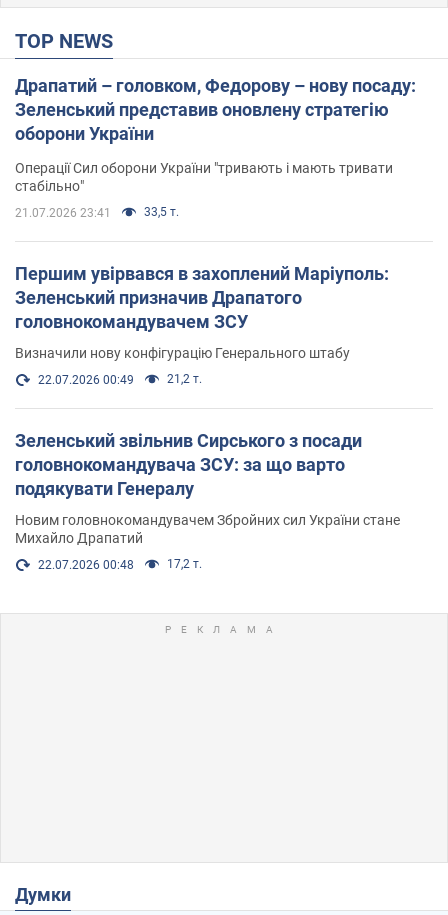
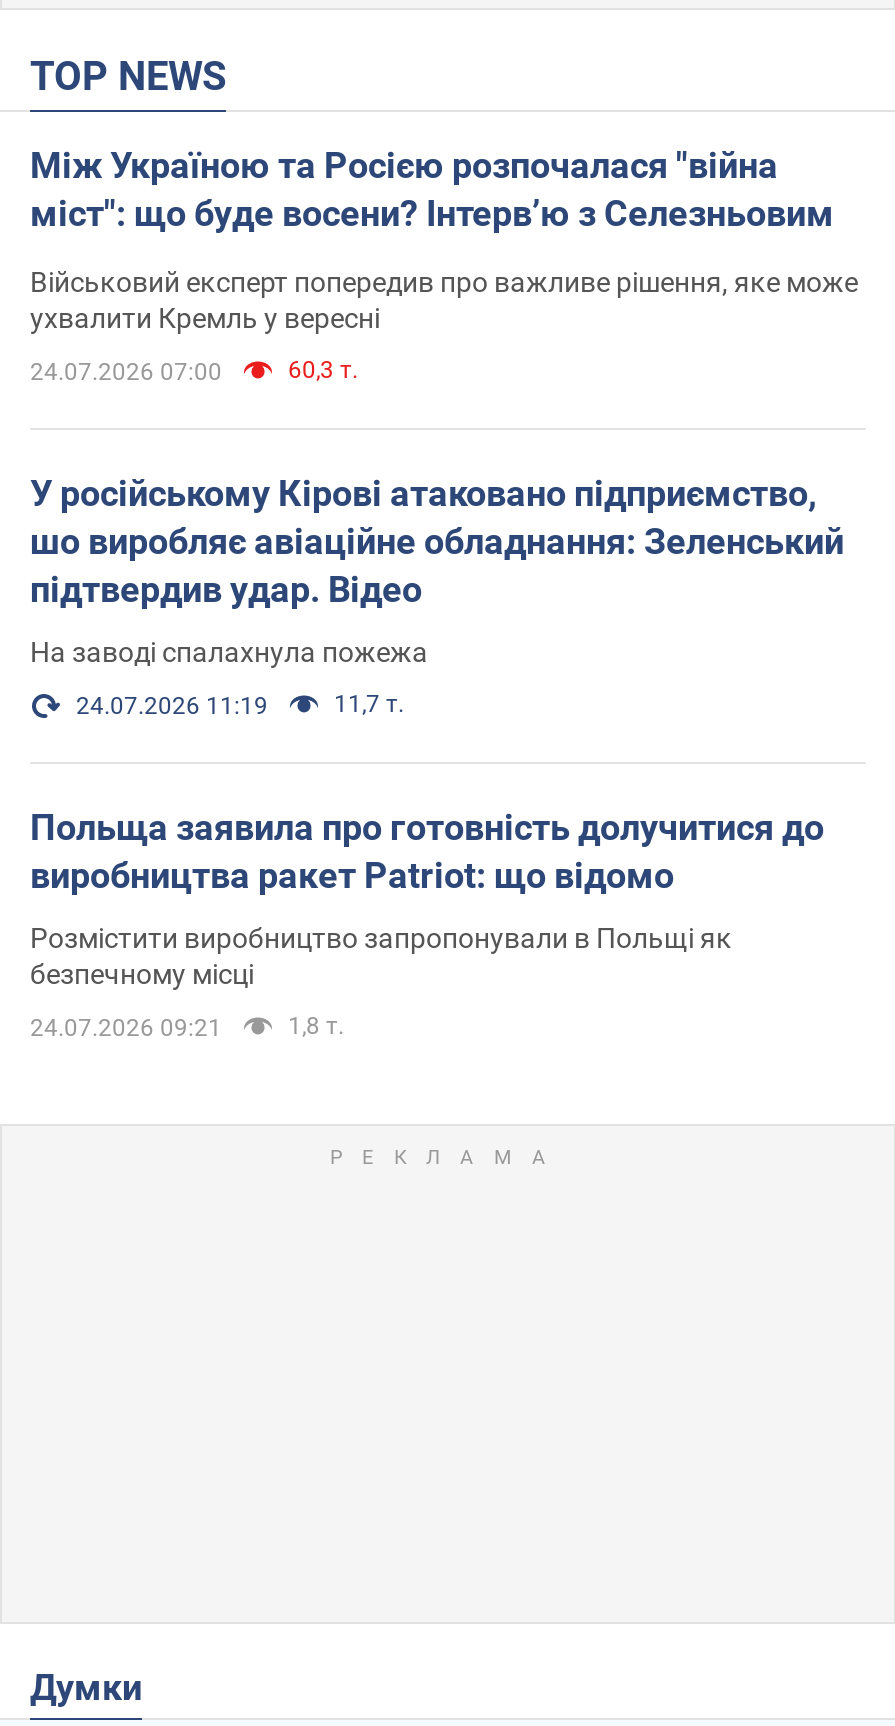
- Драпатий – головком, Федорову – нову посаду:
- Зеленський представив оновлену стратегію
- оборони України
+ Між Україною та Росією розпочалася "війна
+ міст": що буде восени? Інтерв’ю з Селезньовим

- Операції Сил оборони України "тривають і мають тривати
- стабільно"
+ Військовий експерт попередив про важливе рішення, яке може
+ ухвалити Кремль у вересні

- 21.07.2026 23:41
- 33,5 т.
+ 24.07.2026 07:00
+ 60,3 т.

- Першим увірвався в захоплений Маріуполь:
- Зеленський призначив Драпатого
- головнокомандувачем ЗСУ
+ У російському Кірові атаковано підприємство,
+ шо виробляє авіаційне обладнання: Зеленський
+ підтвердив удар. Відео

- Визначили нову конфігурацію Генерального штабу
+ На заводі спалахнула пожежа

- 22.07.2026 00:49
- 21,2 т.
+ 24.07.2026 11:19
+ 11,7 т.

- Зеленський звільнив Сирського з посади
- головнокомандувача ЗСУ: за що варто
- подякувати Генералу
+ Польща заявила про готовність долучитися до
+ виробництва ракет Patriot: що відомо

- Новим головнокомандувачем Збройних сил України стане
- Михайло Драпатий
+ Розмістити виробництво запропонували в Польщі як
+ безпечному місці

- 22.07.2026 00:48
- 17,2 т.
+ 24.07.2026 09:21
+ 1,8 т.
